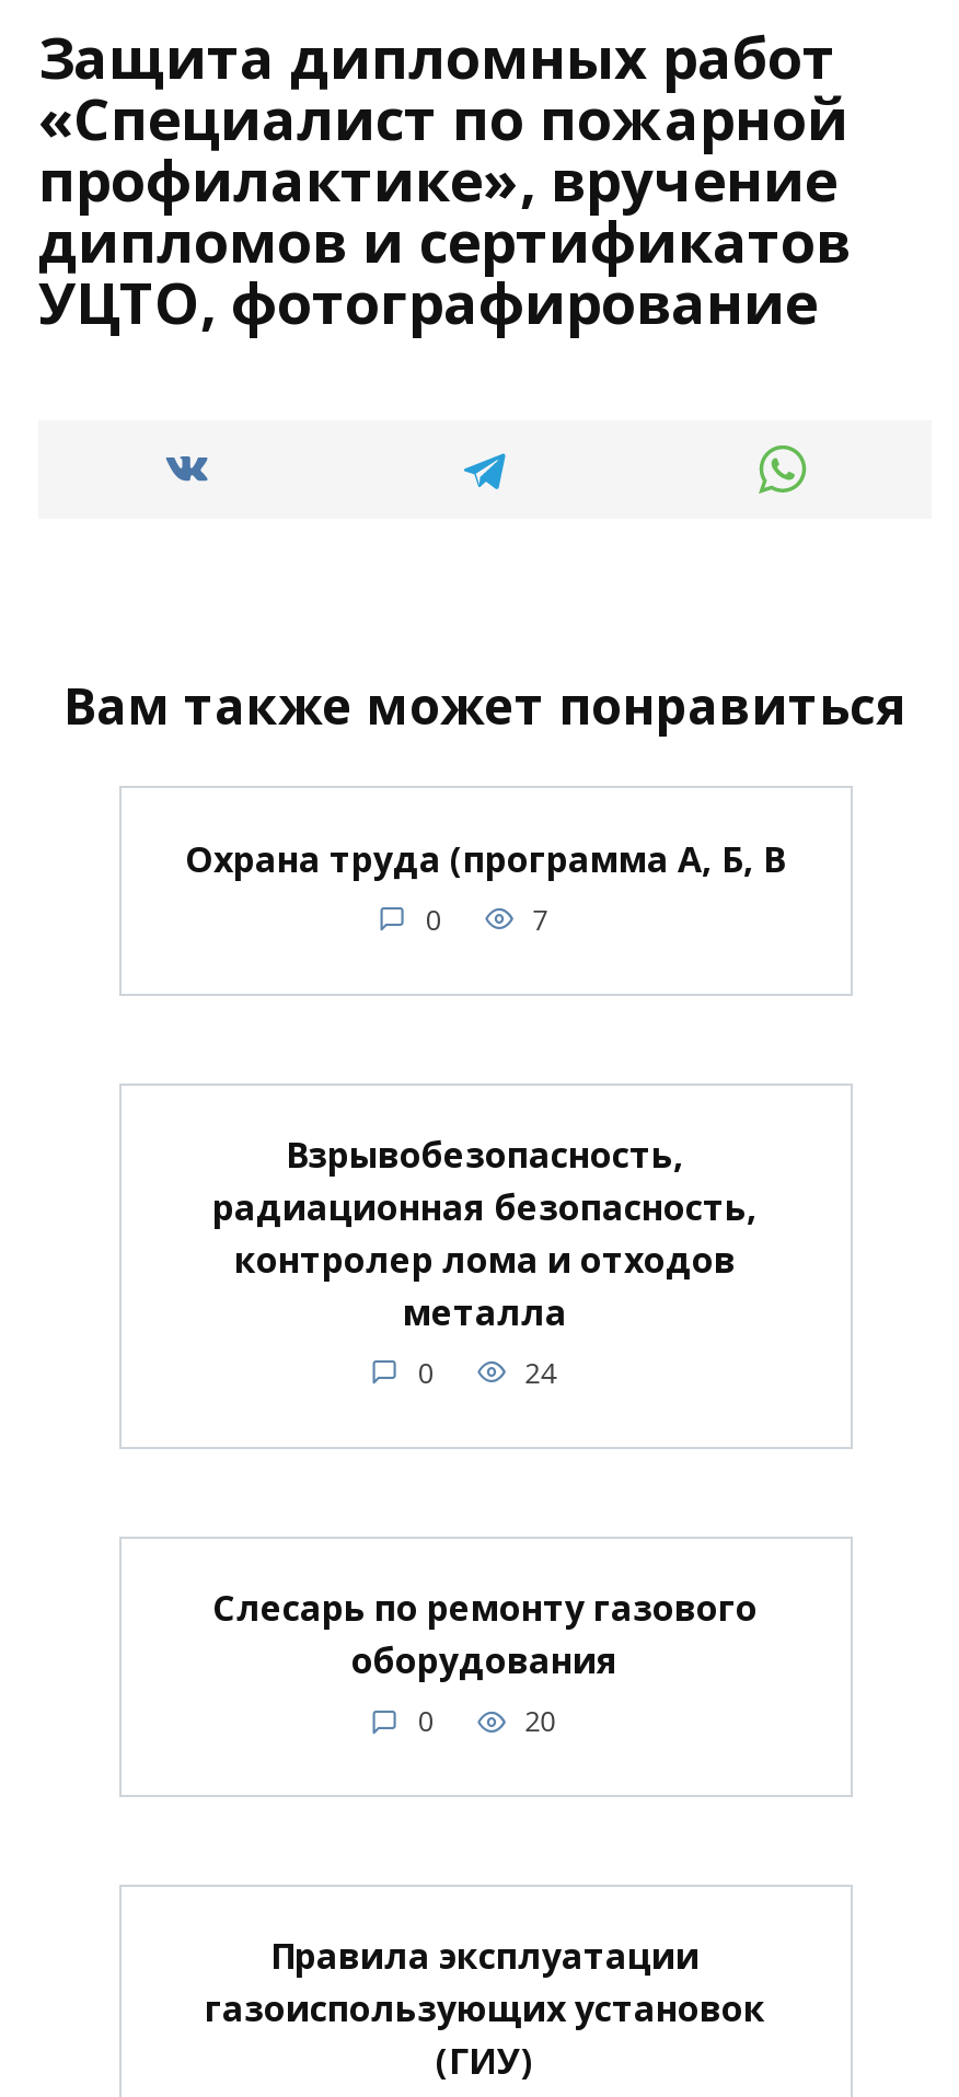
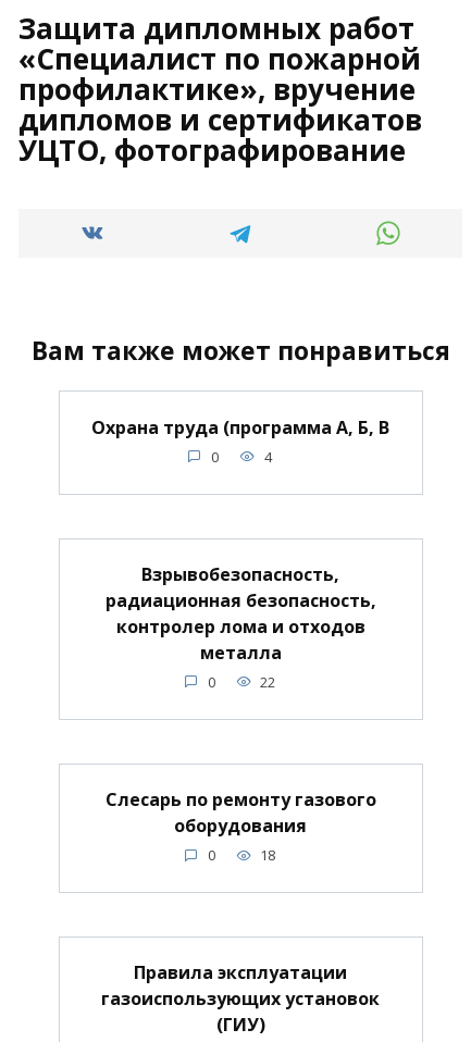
- 7
+ 4

- 24
+ 22

- 20
+ 18
